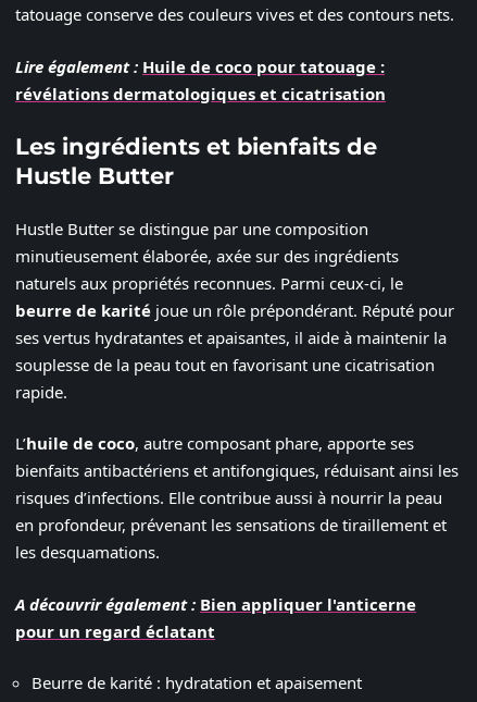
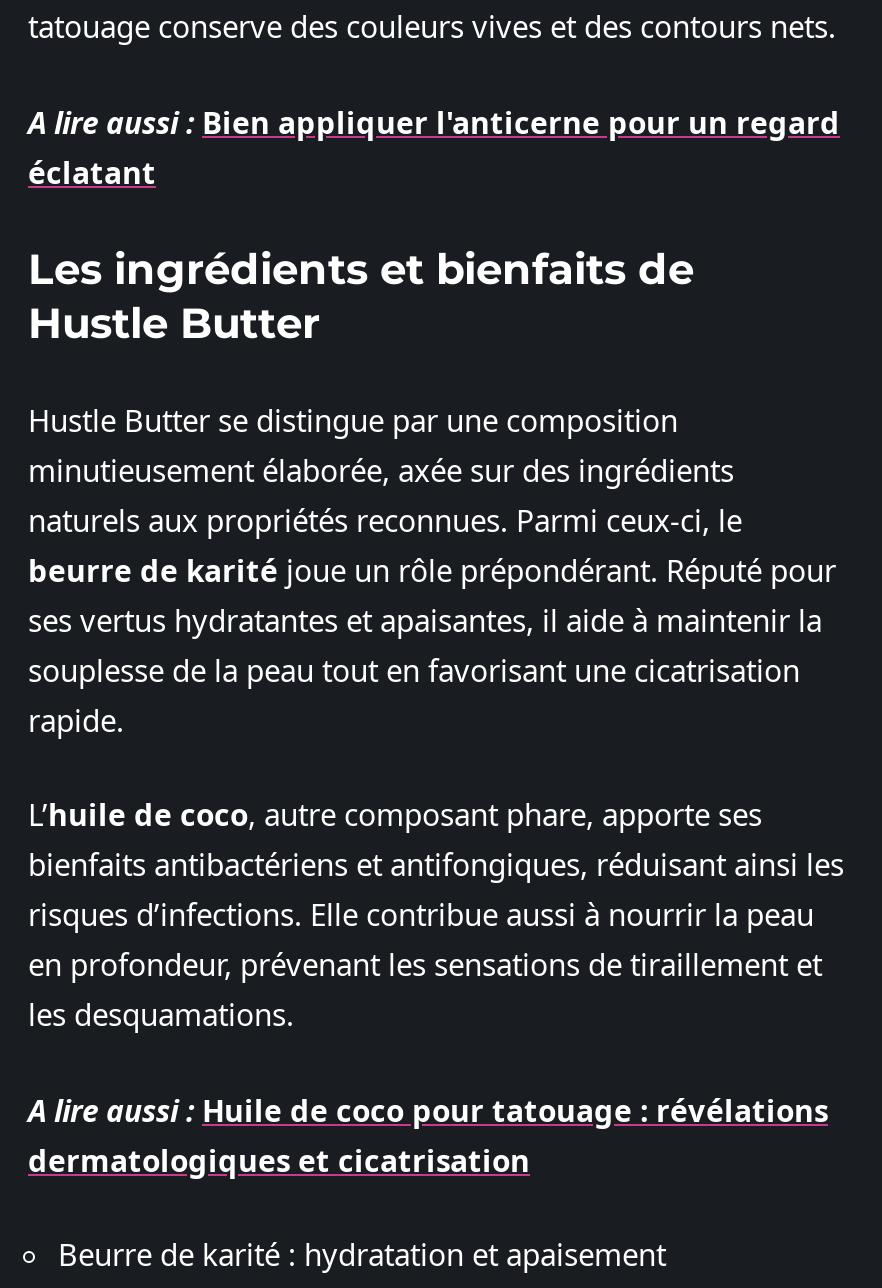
- Lire également : Huile de coco pour tatouage :
- révélations dermatologiques et cicatrisation
+ A lire aussi : Bien appliquer l'anticerne pour un regard
+ éclatant

- A découvrir également : Bien appliquer l'anticerne
- pour un regard éclatant
+ A lire aussi : Huile de coco pour tatouage : révélations
+ dermatologiques et cicatrisation
